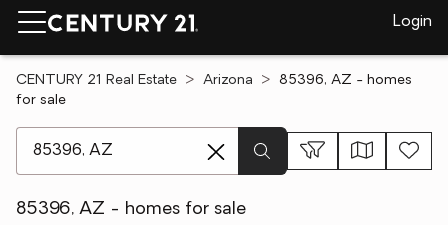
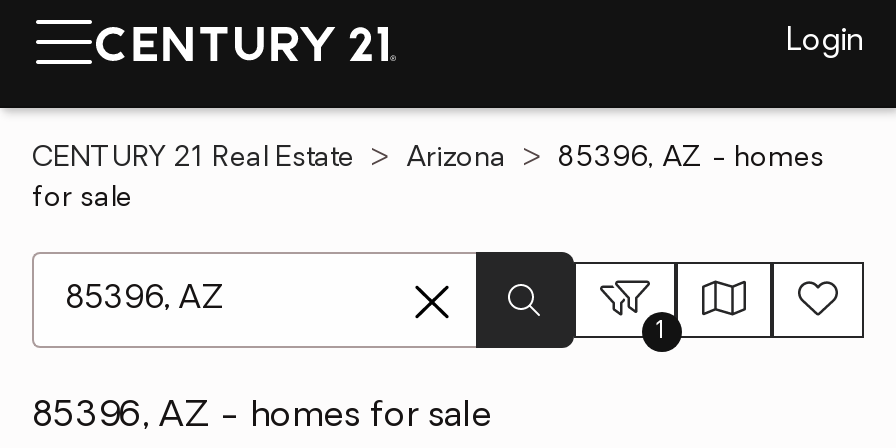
+ 1
